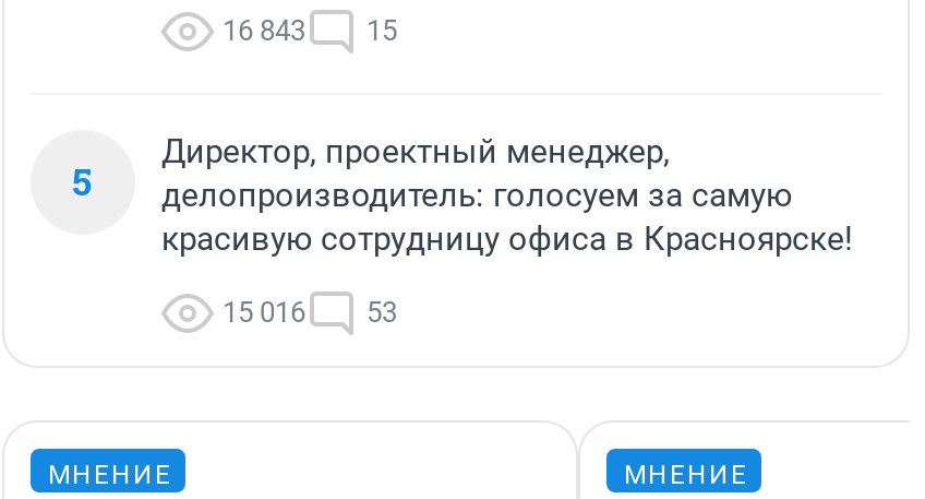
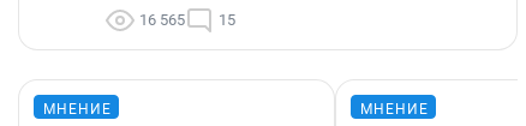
- 16 843 15
+ 16 565 15

- Директор, проектный менеджер,
- делопроизводитель: голосуем за самую
- красивую сотрудницу офиса в Красноярске!
- 15 016
- 53

- 5
